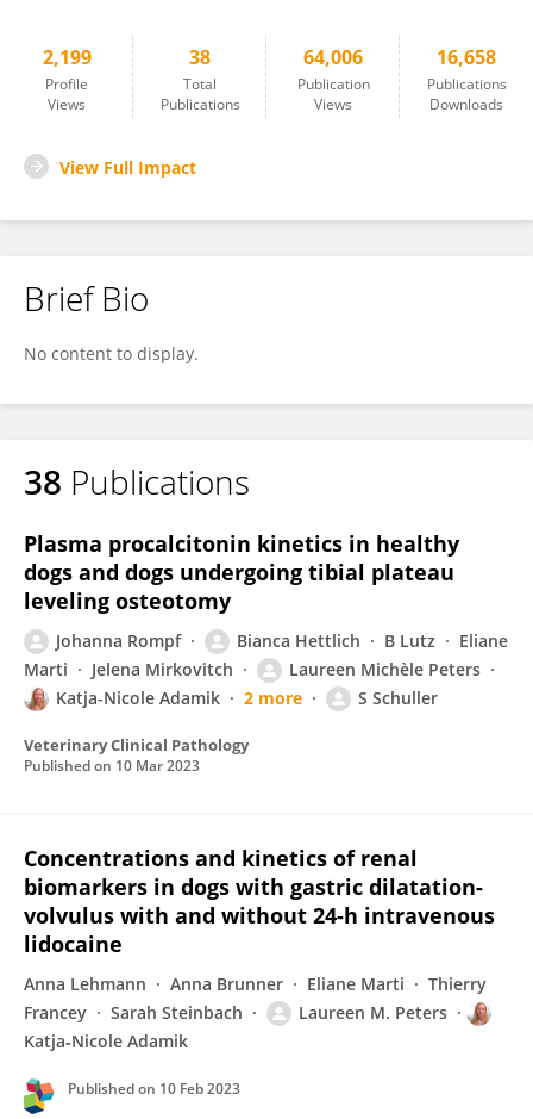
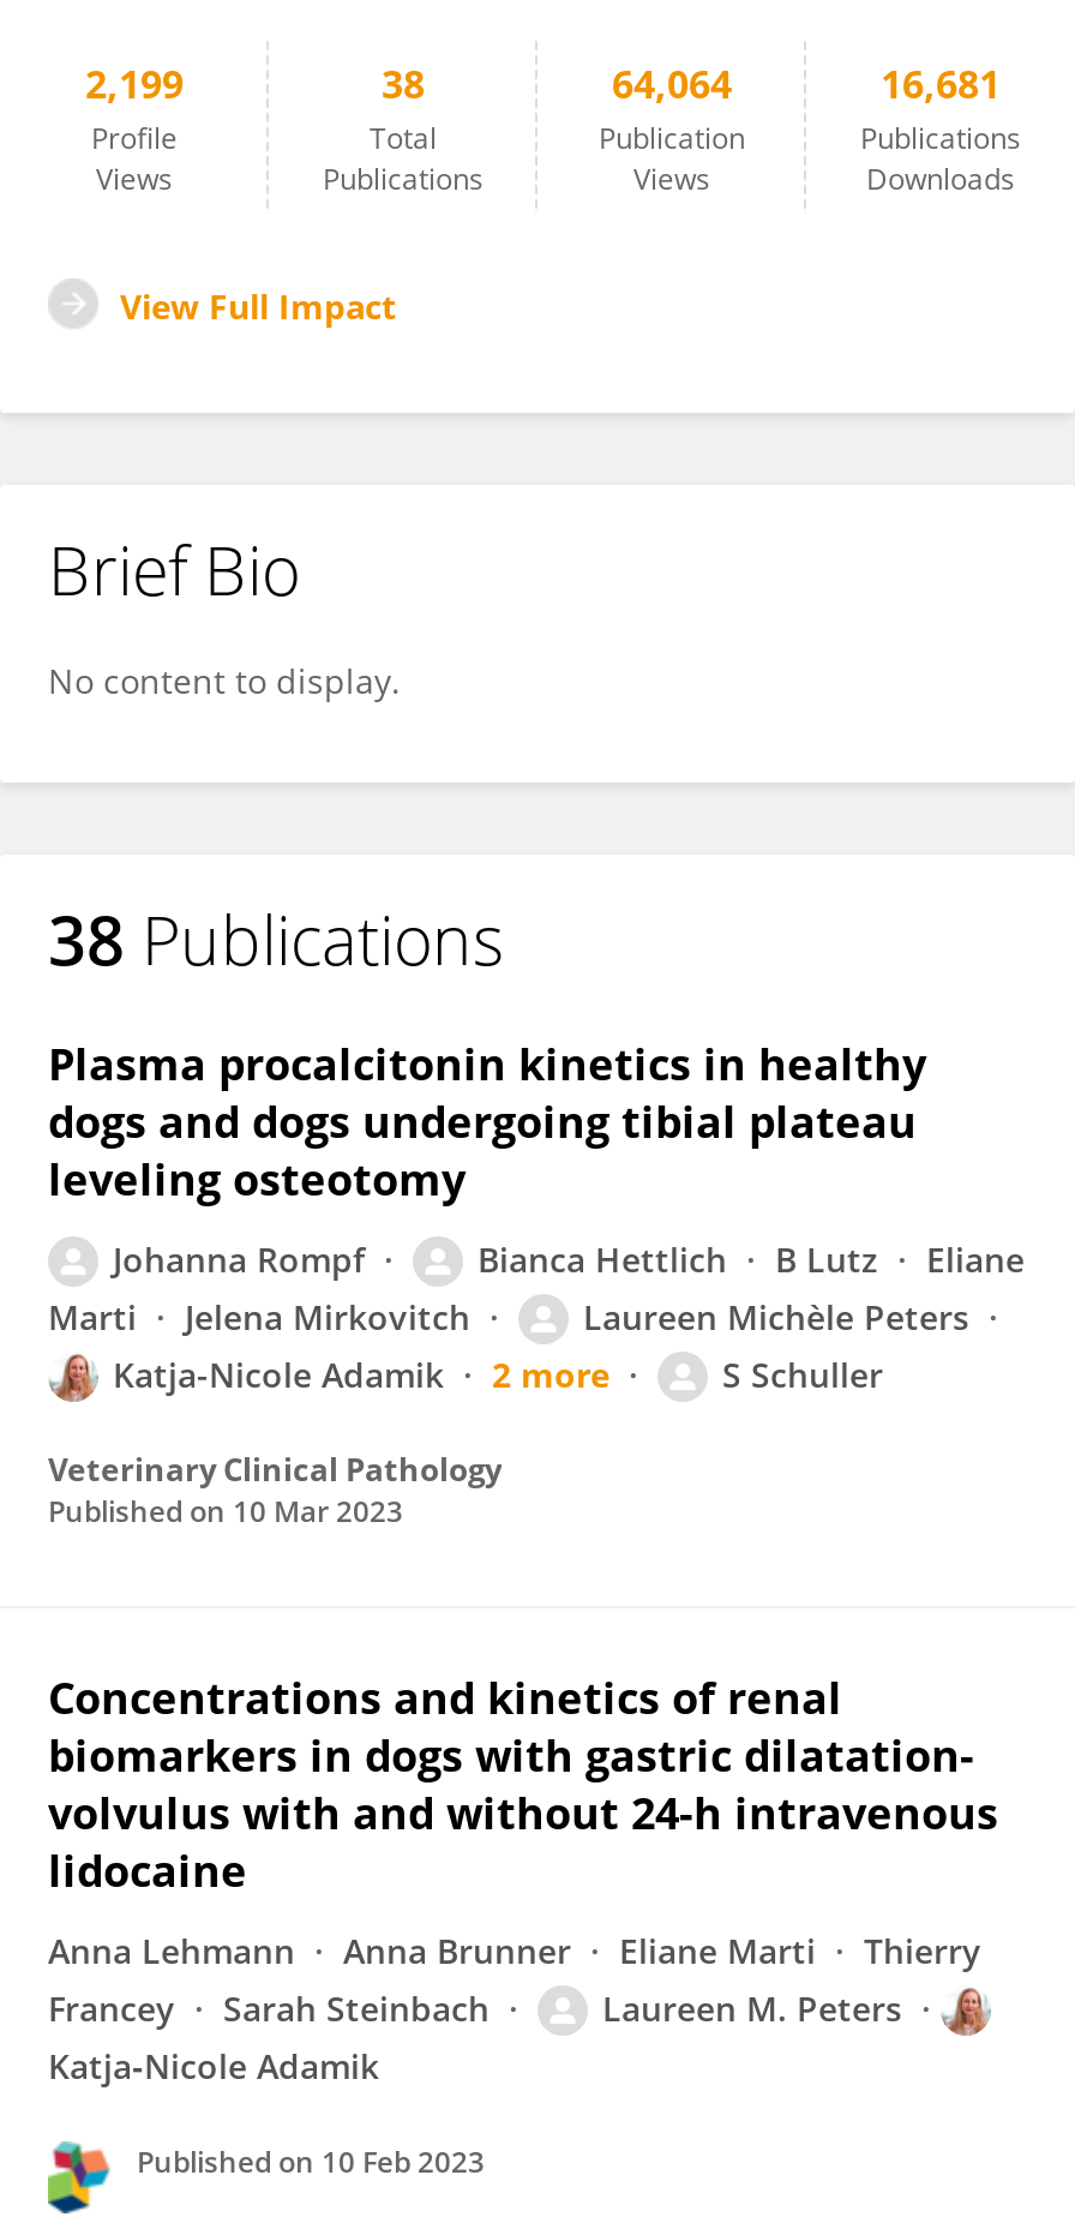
- 64,006
+ 64,064

- 16,658
+ 16,681
